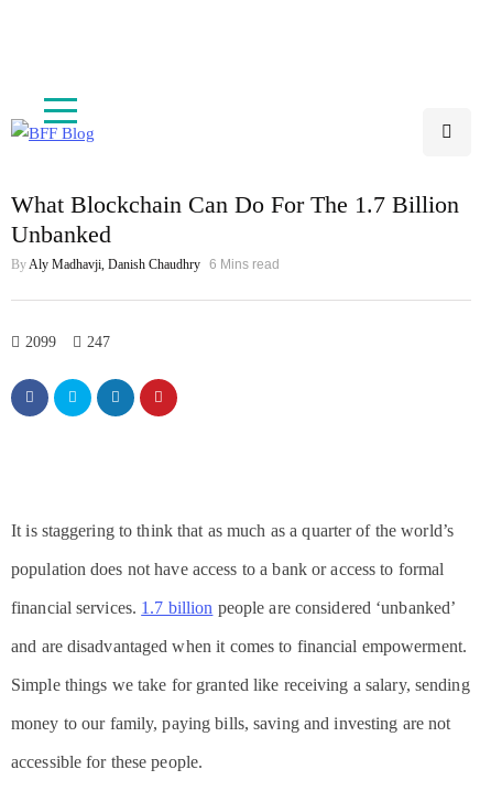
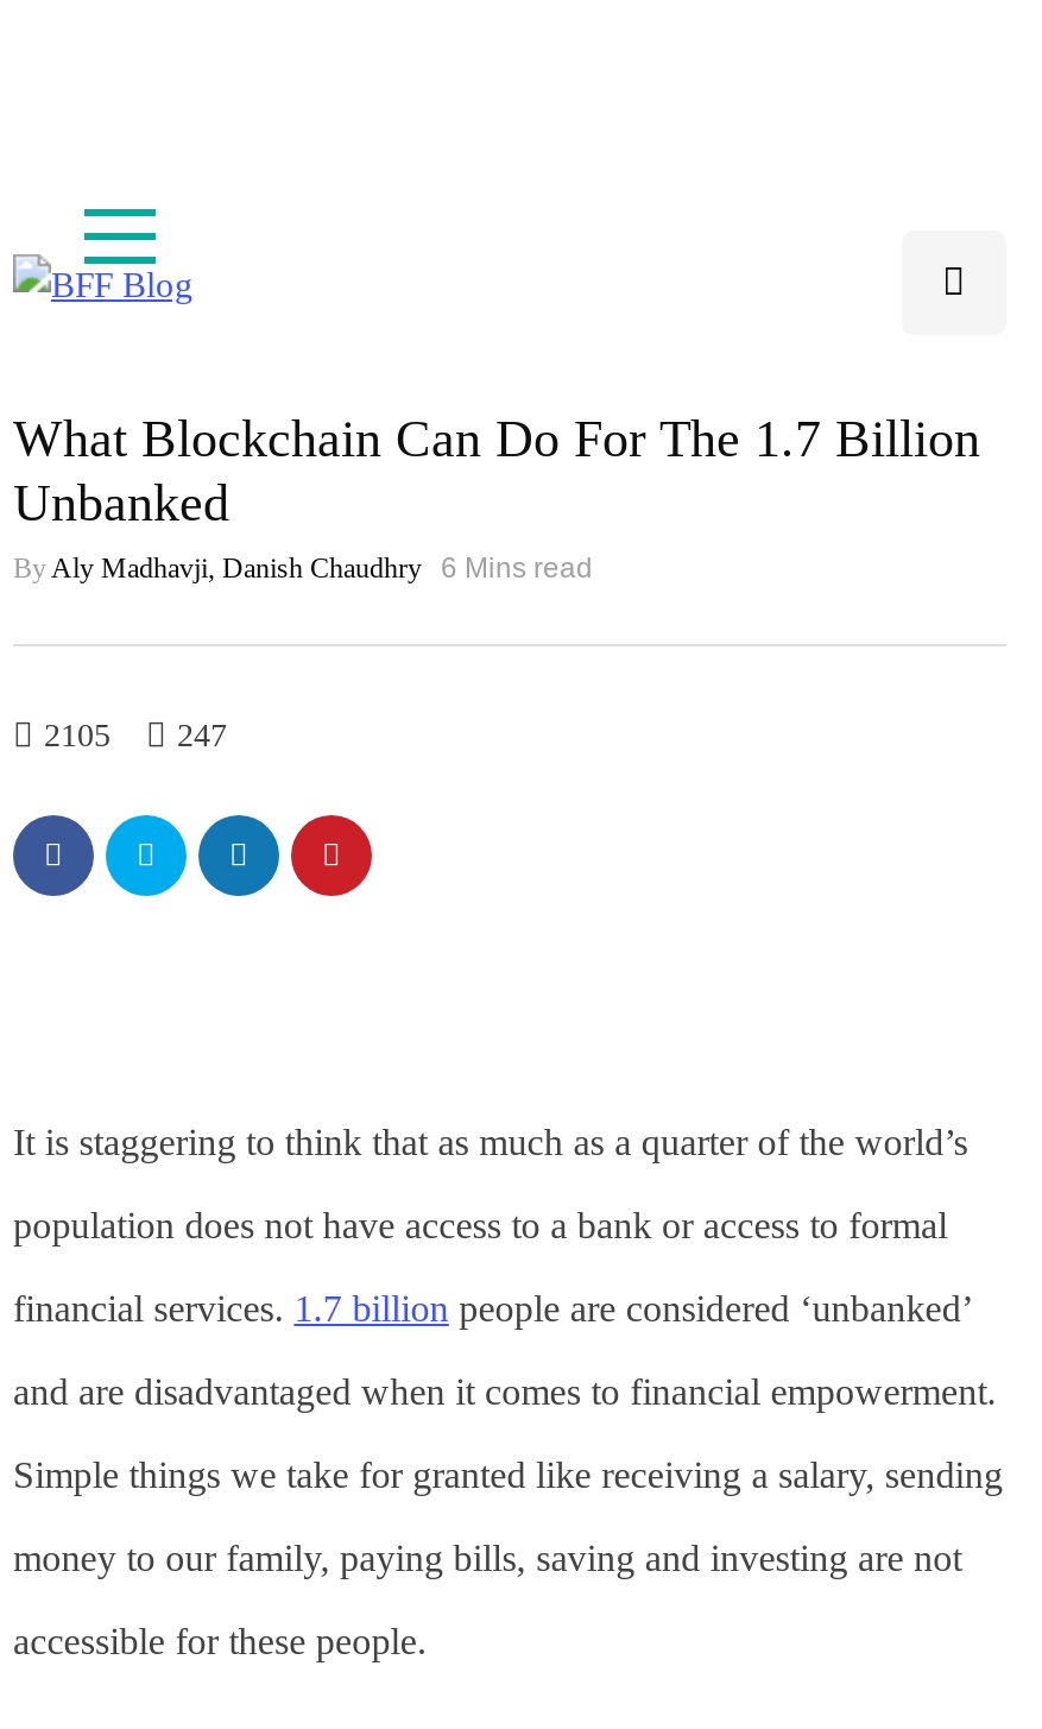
- 2099 247
+ 2105 247
